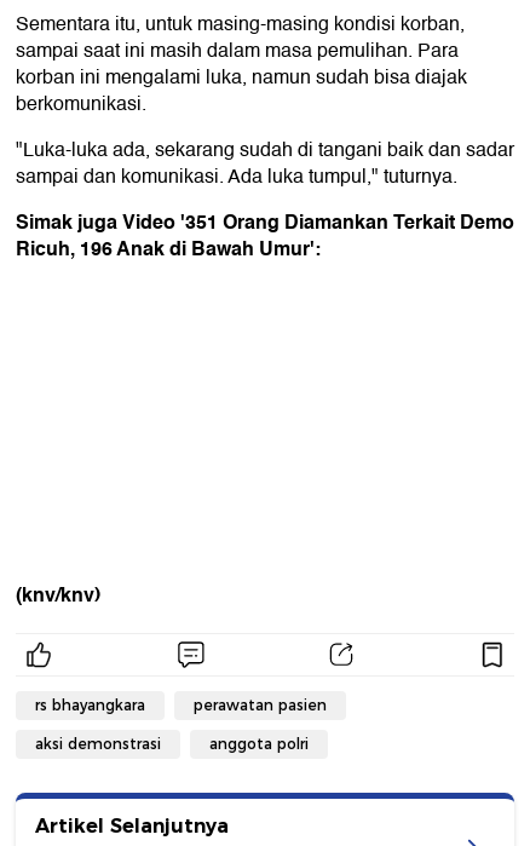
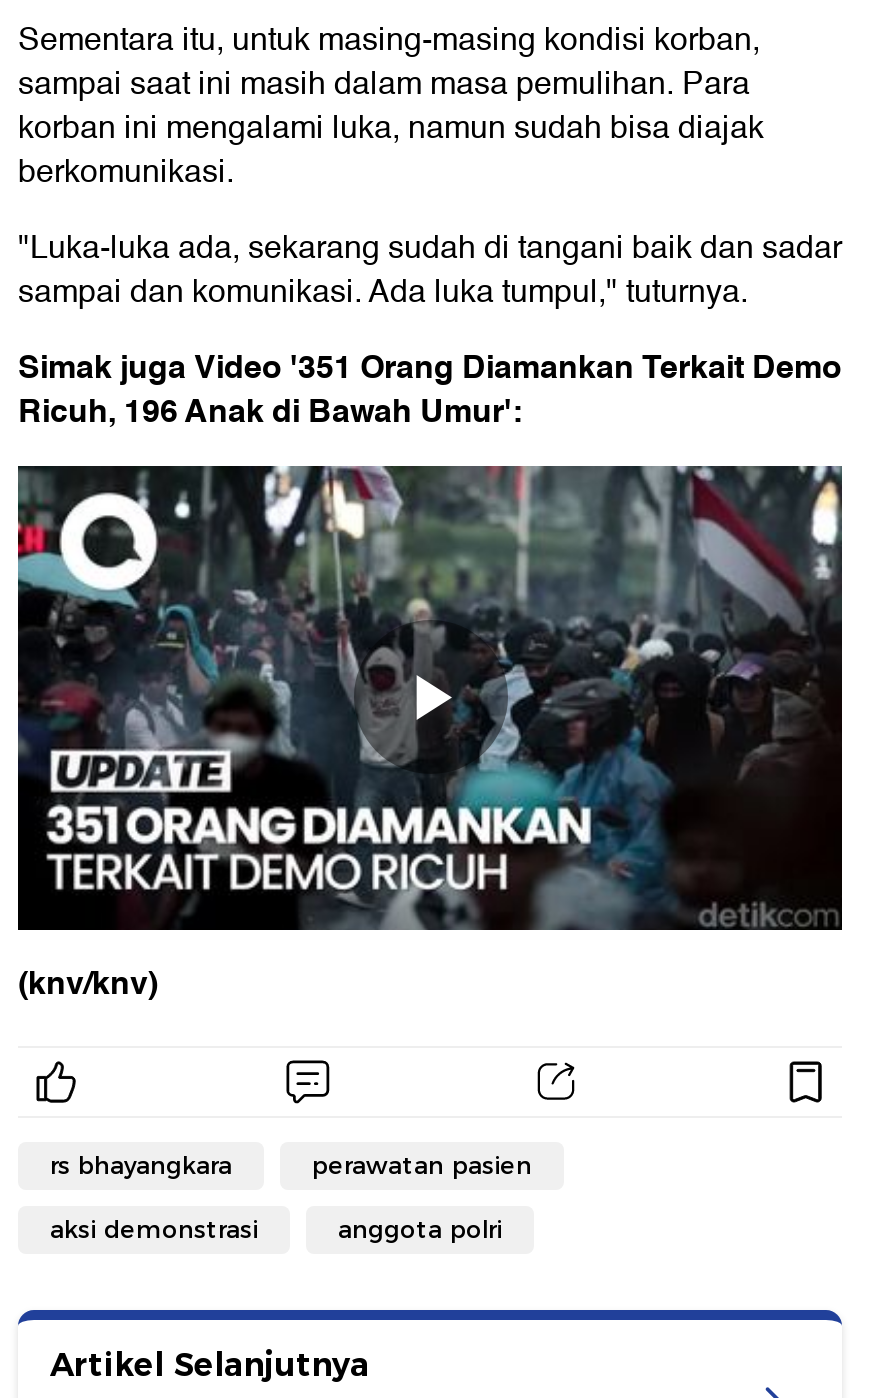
+ [image]
